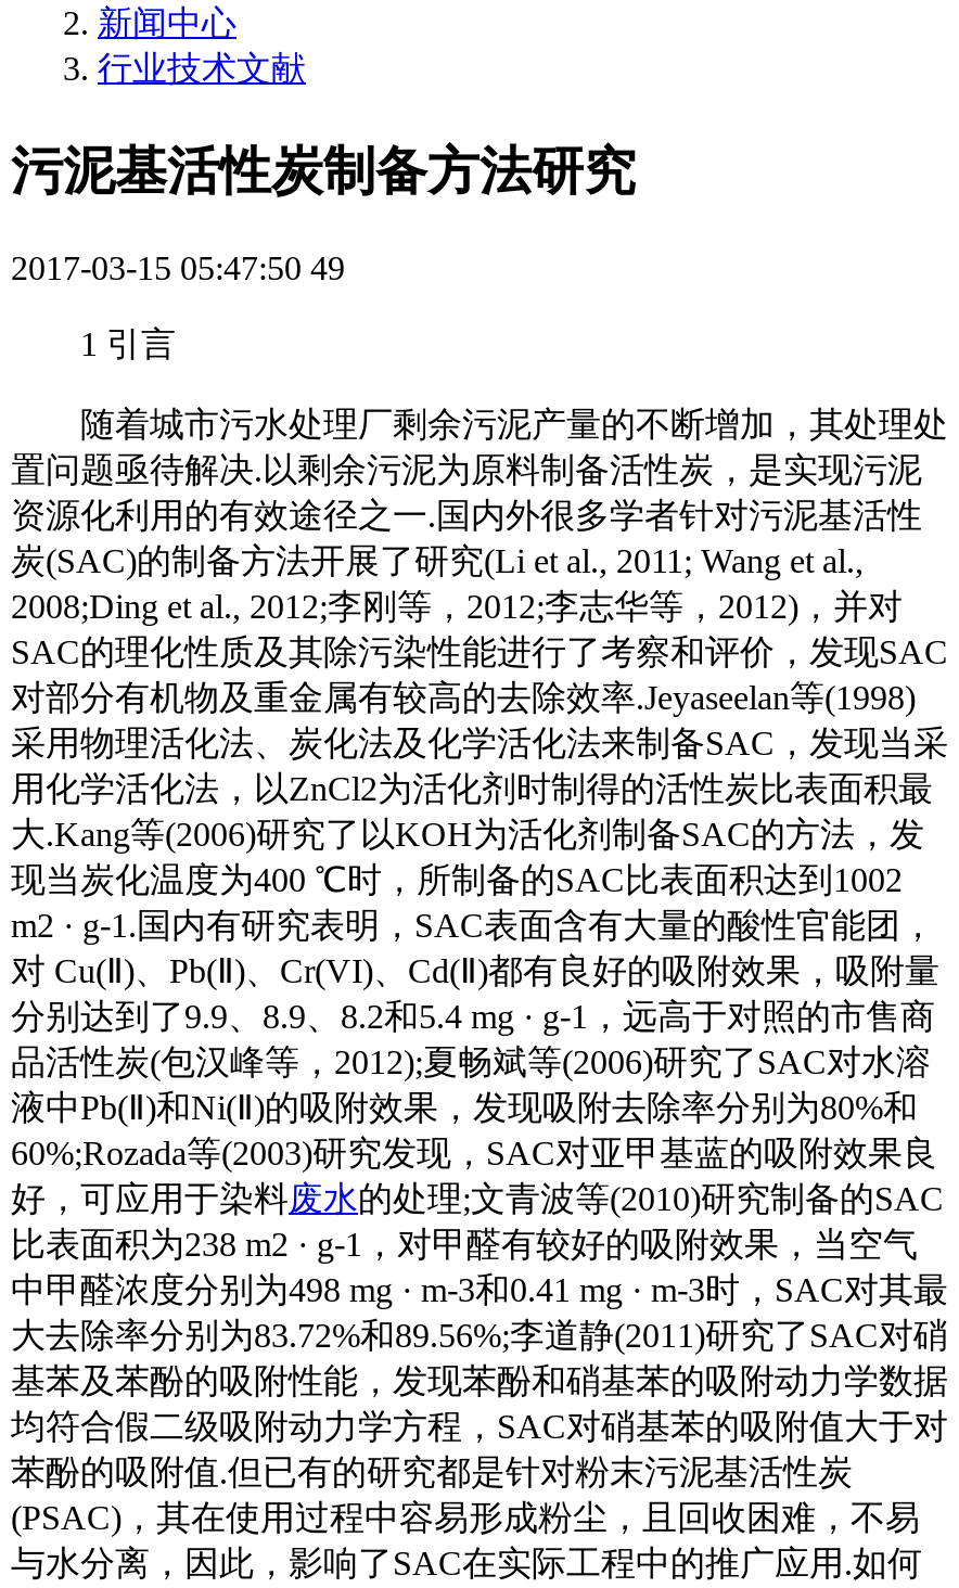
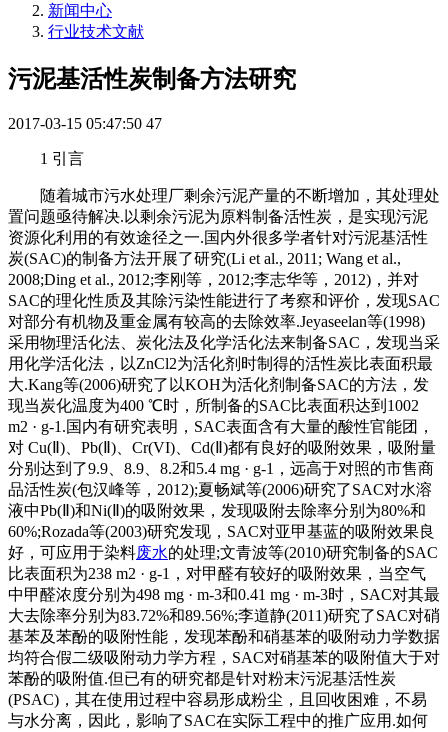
- 2017-03-15 05:47:50 49
+ 2017-03-15 05:47:50 47
